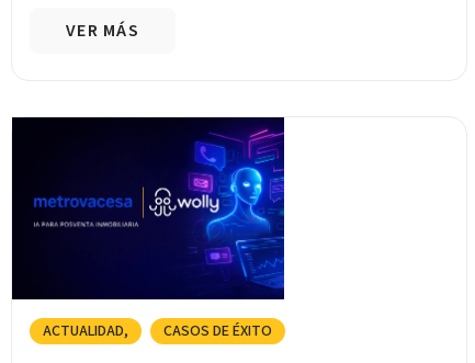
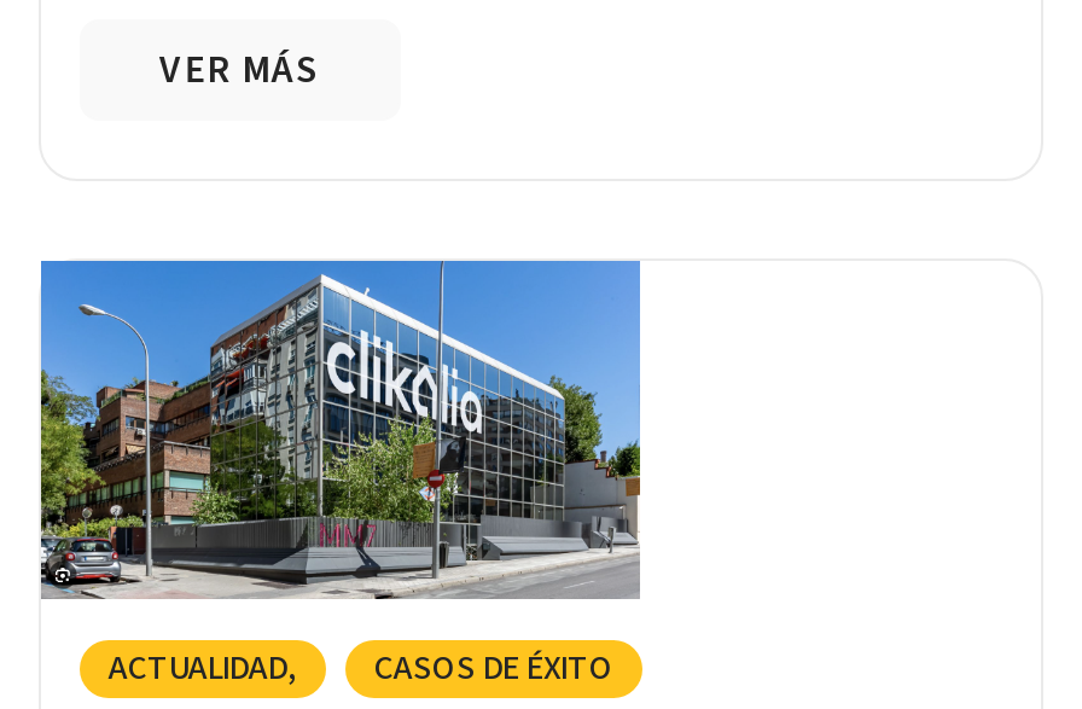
- [image]
+ [image]
